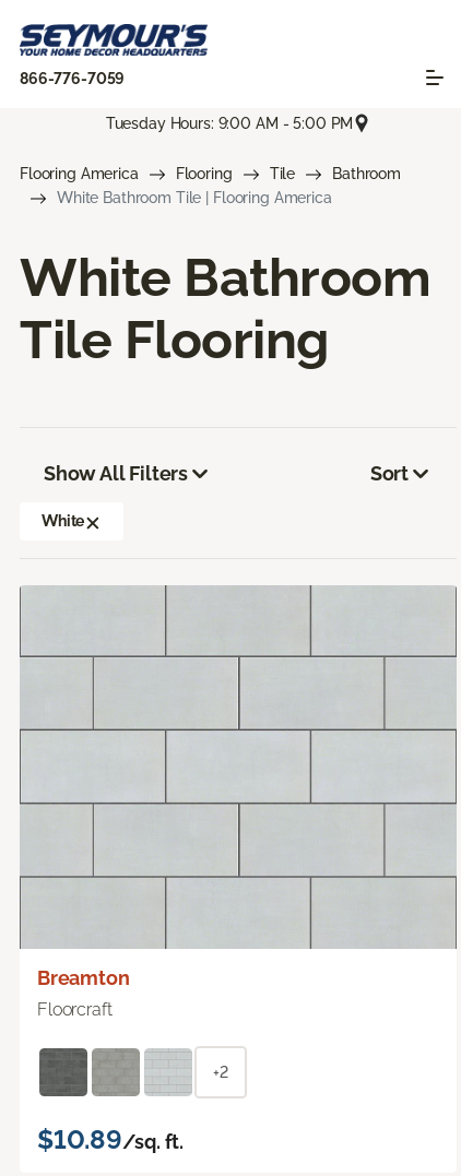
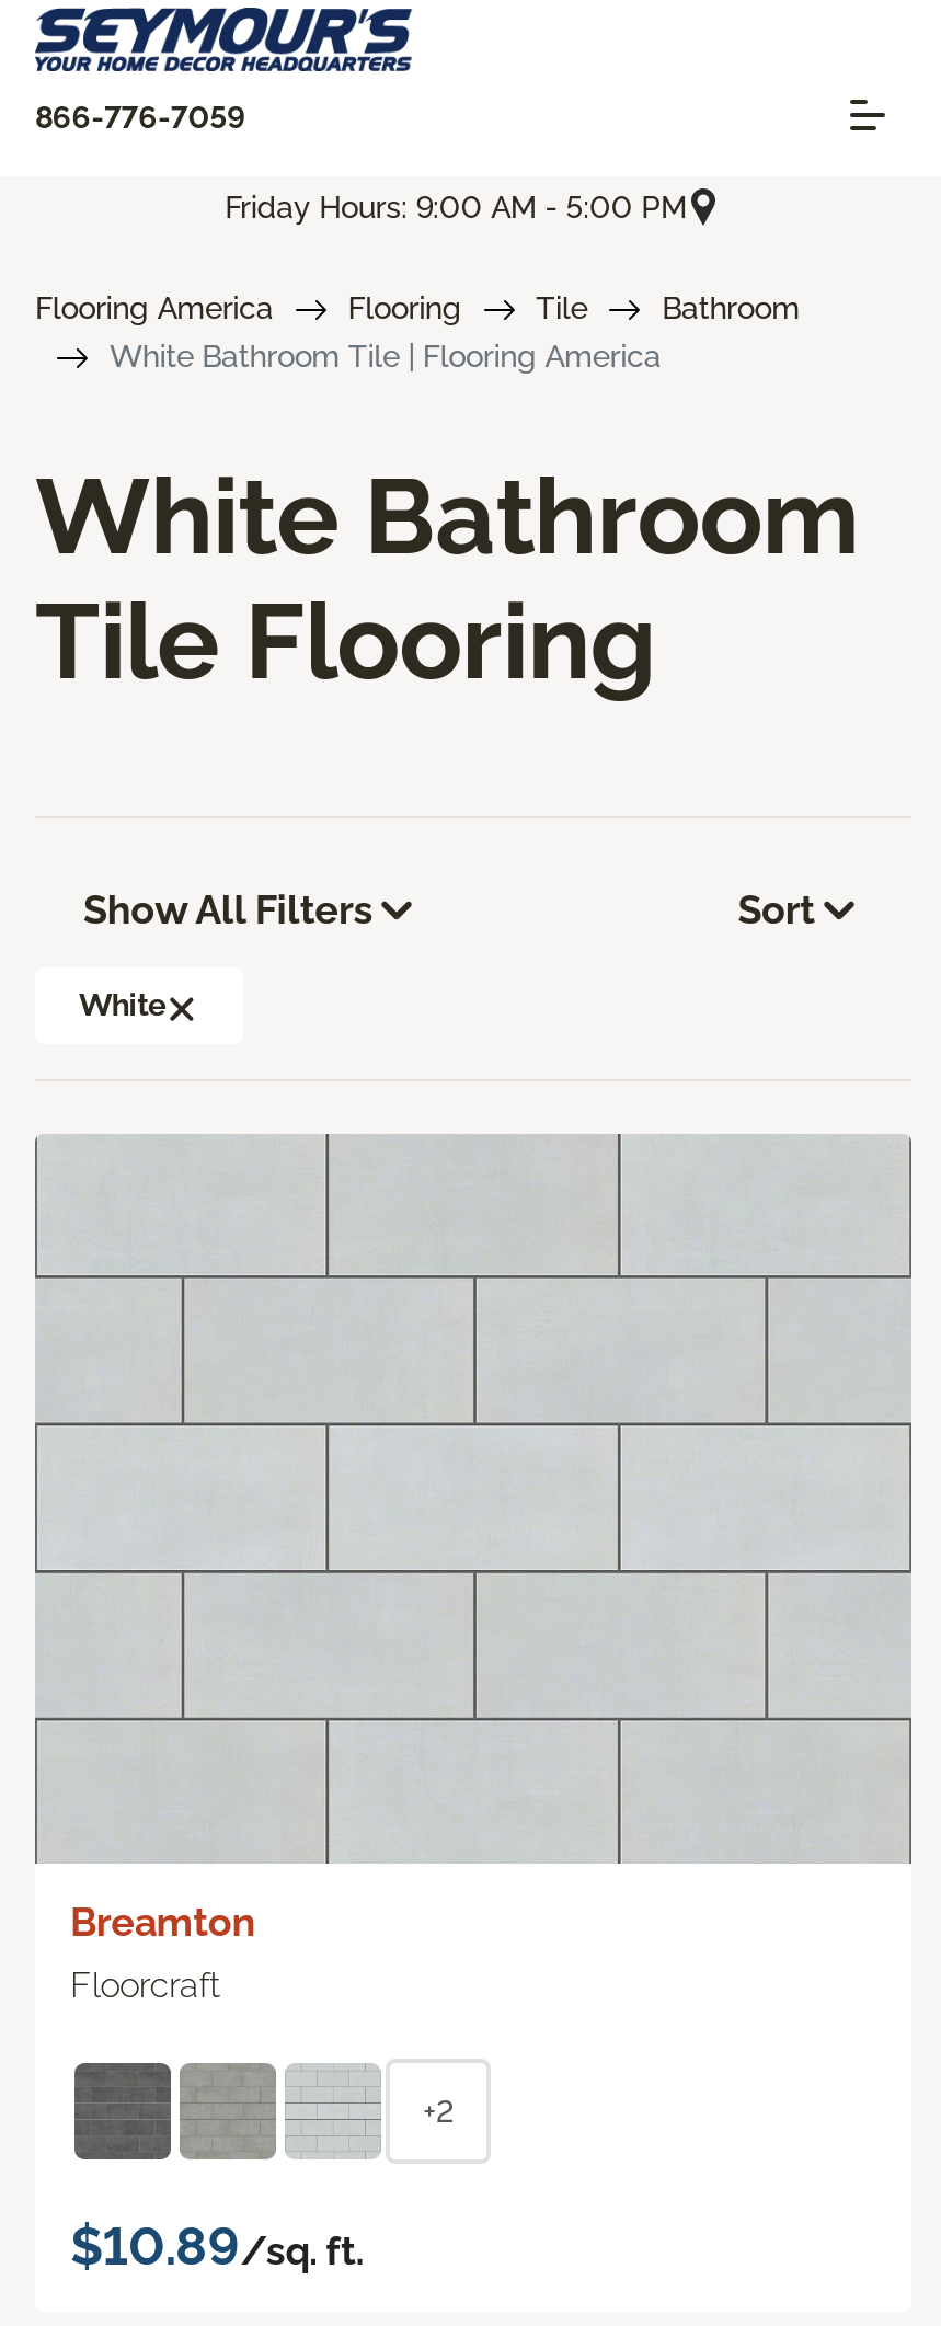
- Tuesday Hours: 9:00 AM - 5:00 PM
+ Friday Hours: 9:00 AM - 5:00 PM
